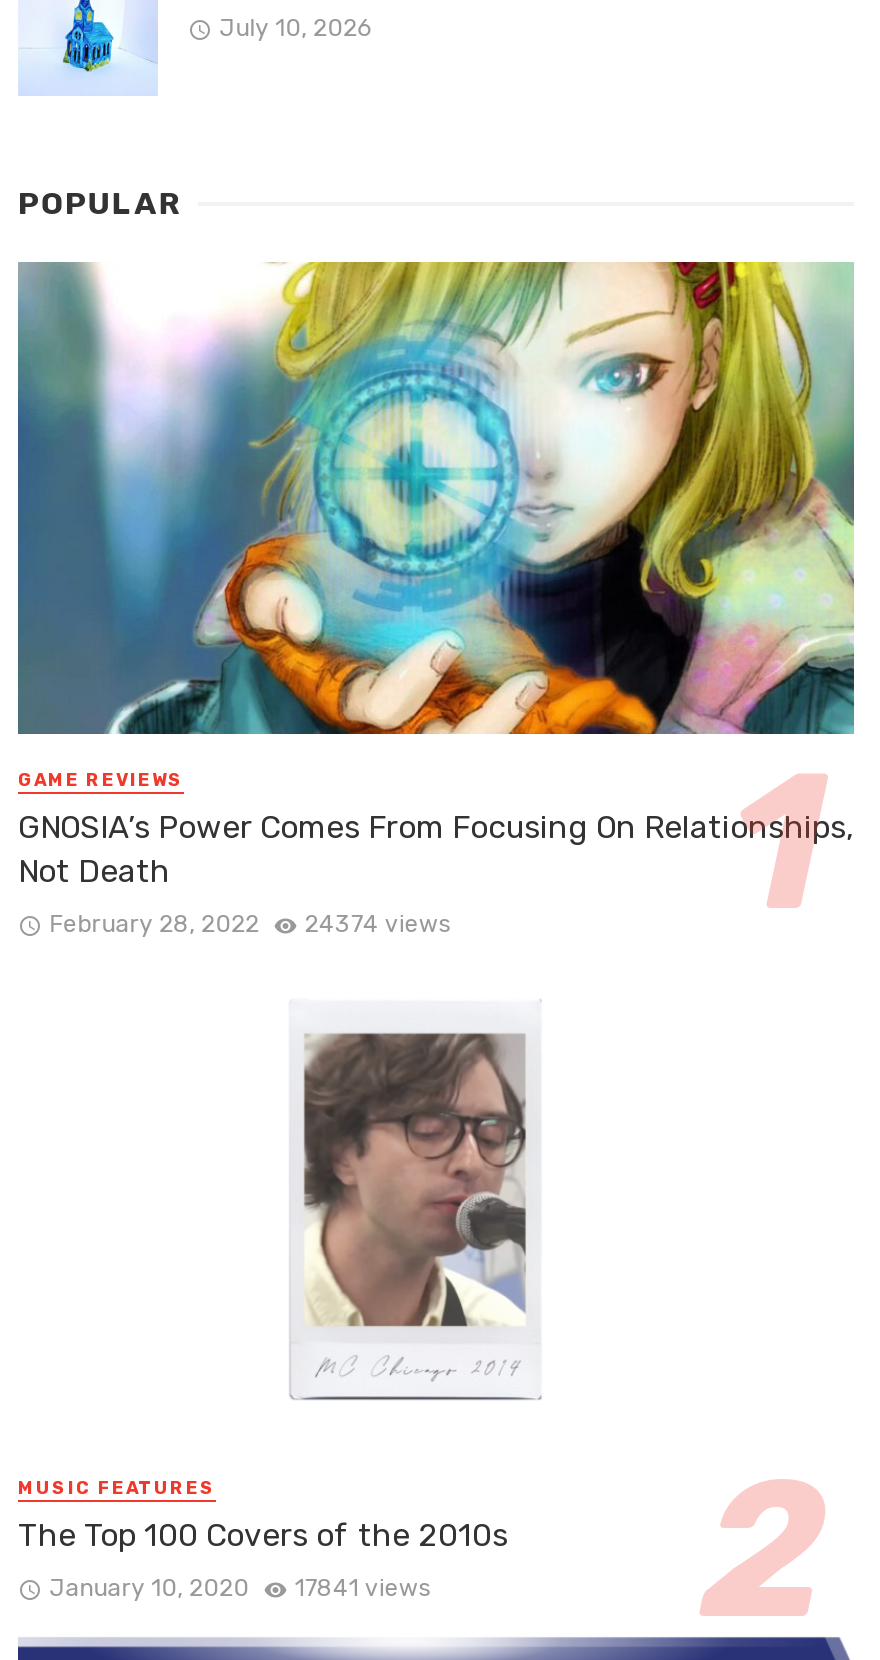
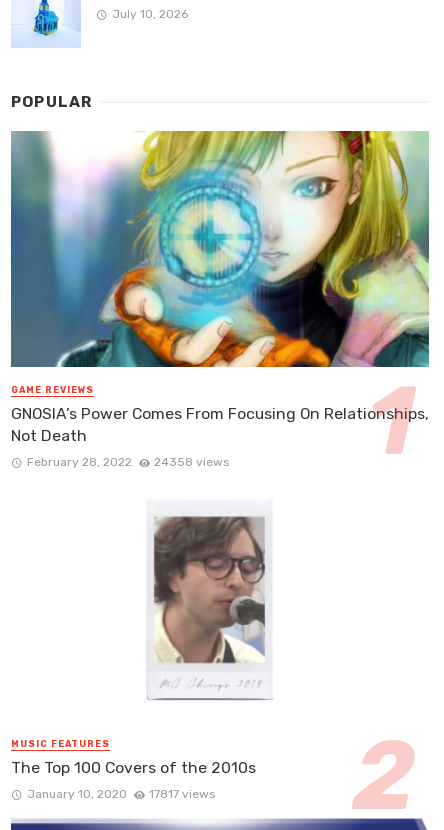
- February 28, 2022 24374 views
+ February 28, 2022 24358 views

- January 10, 2020 17841 views
+ January 10, 2020 17817 views
